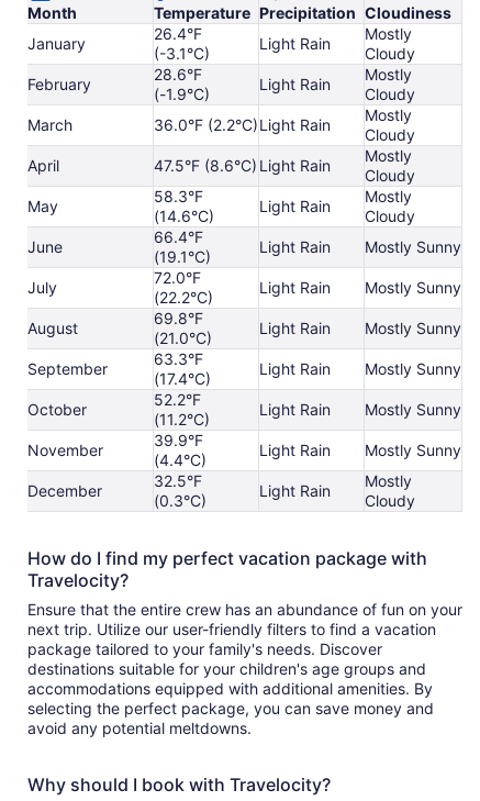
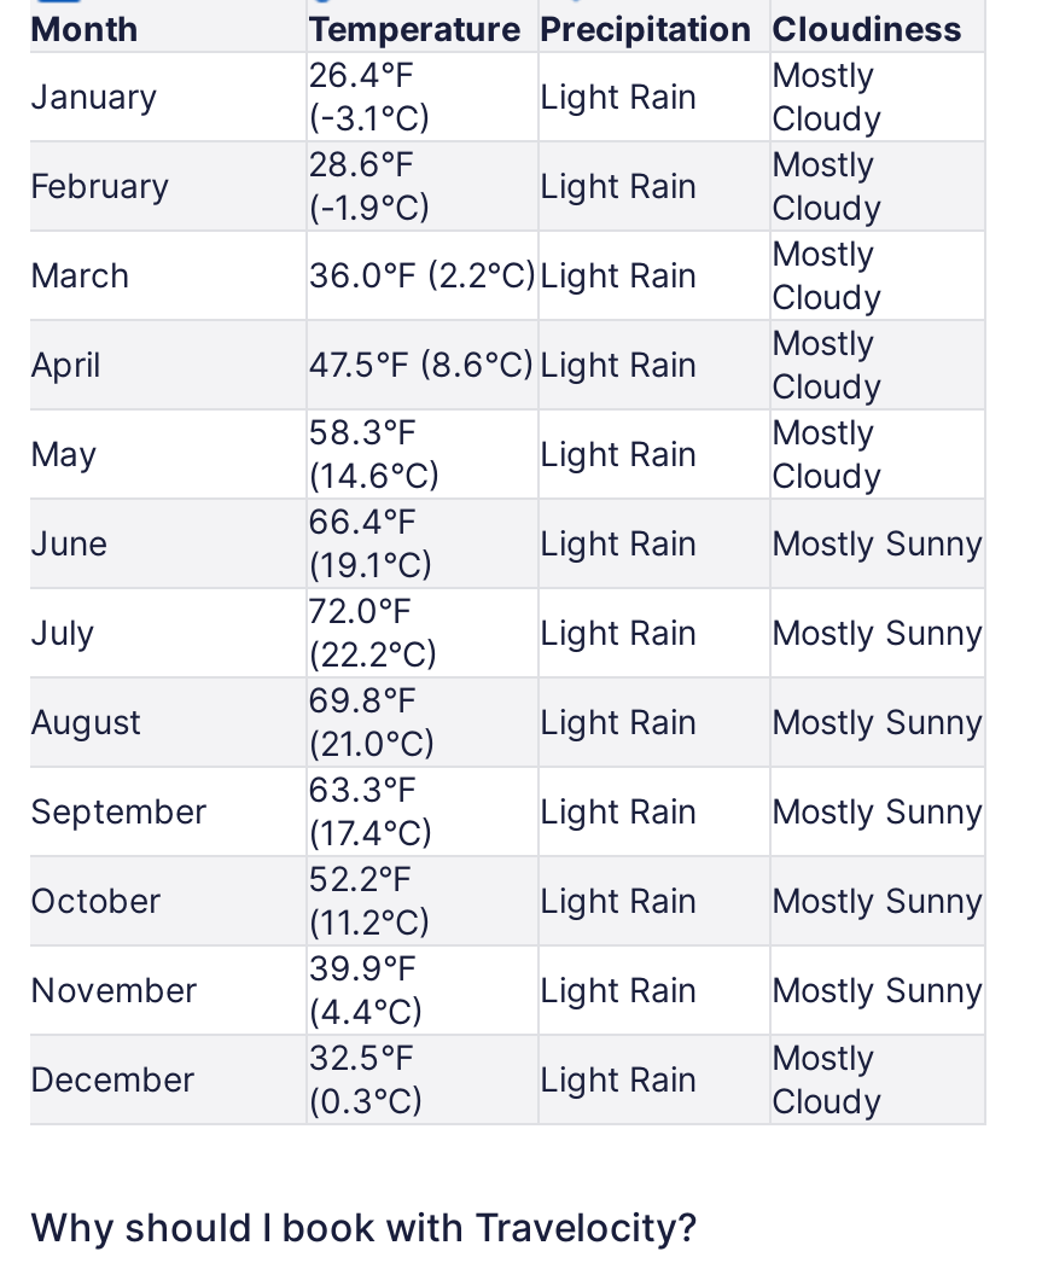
- How do I find my perfect vacation package with
- Travelocity?
- Ensure that the entire crew has an abundance of fun on your
- next trip. Utilize our user-friendly filters to find a vacation
- package tailored to your family's needs. Discover
- destinations suitable for your children's age groups and
- accommodations equipped with additional amenities. By
- selecting the perfect package, you can save money and
- avoid any potential meltdowns.
